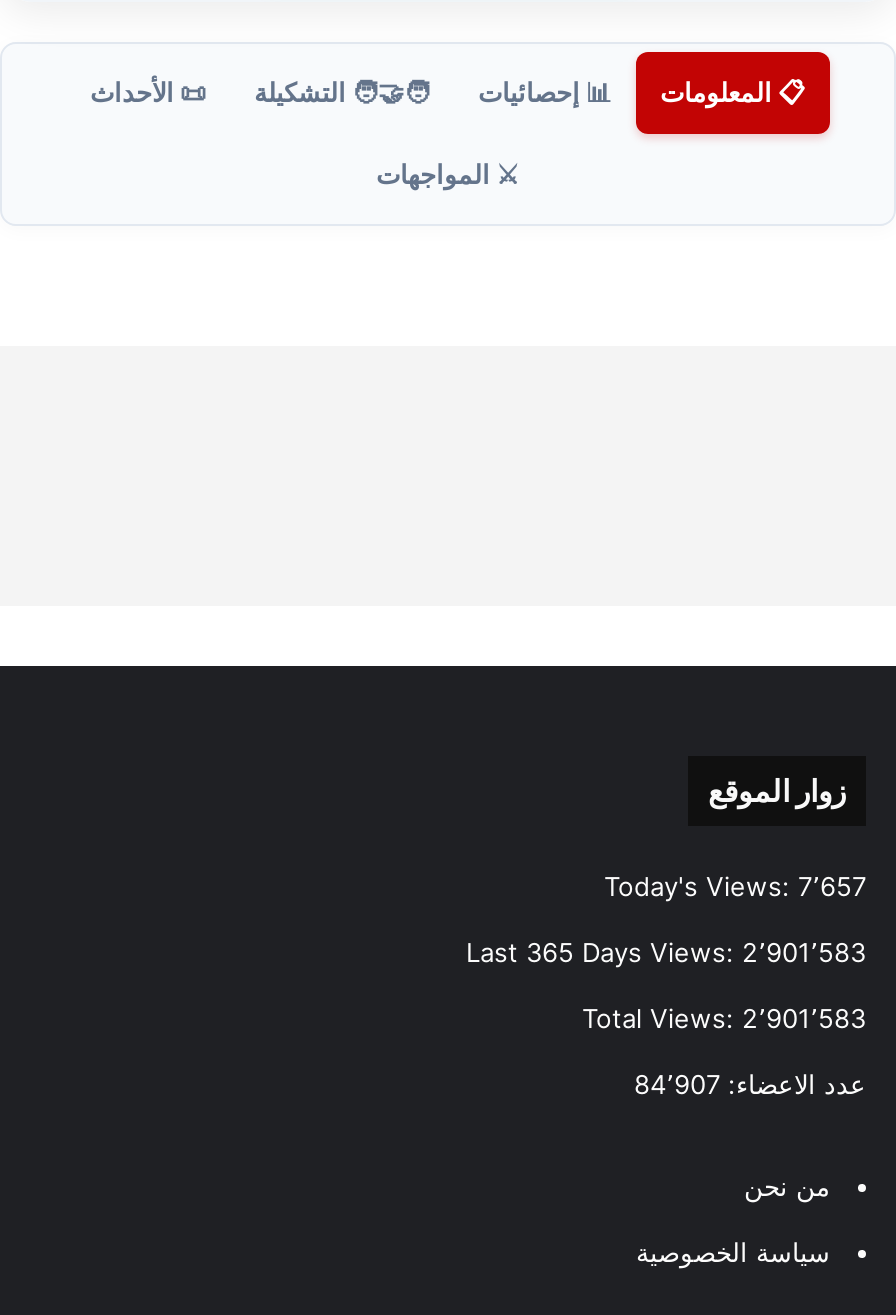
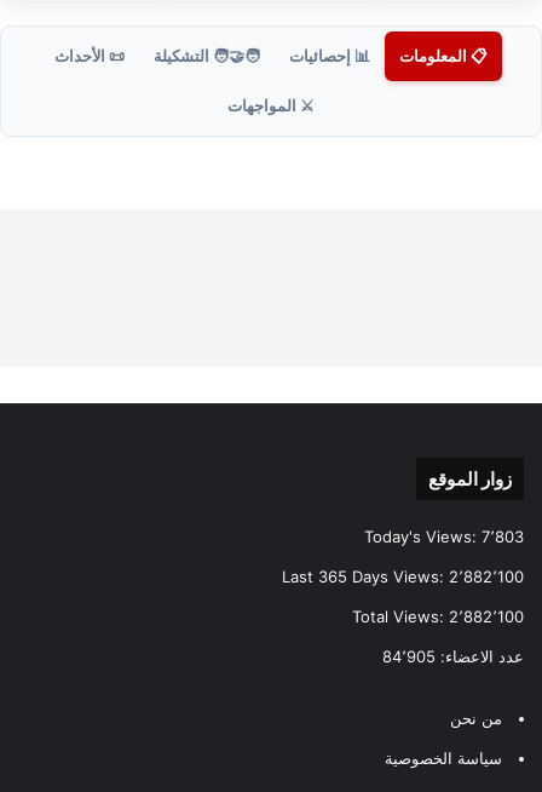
- Today's Views: 7٬657
+ Today's Views: 7٬803

- Last 365 Days Views: 2٬901٬583
+ Last 365 Days Views: 2٬882٬100

- Total Views: 2٬901٬583
+ Total Views: 2٬882٬100

- عدد الاعضاء: 84٬907
+ عدد الاعضاء: 84٬905
